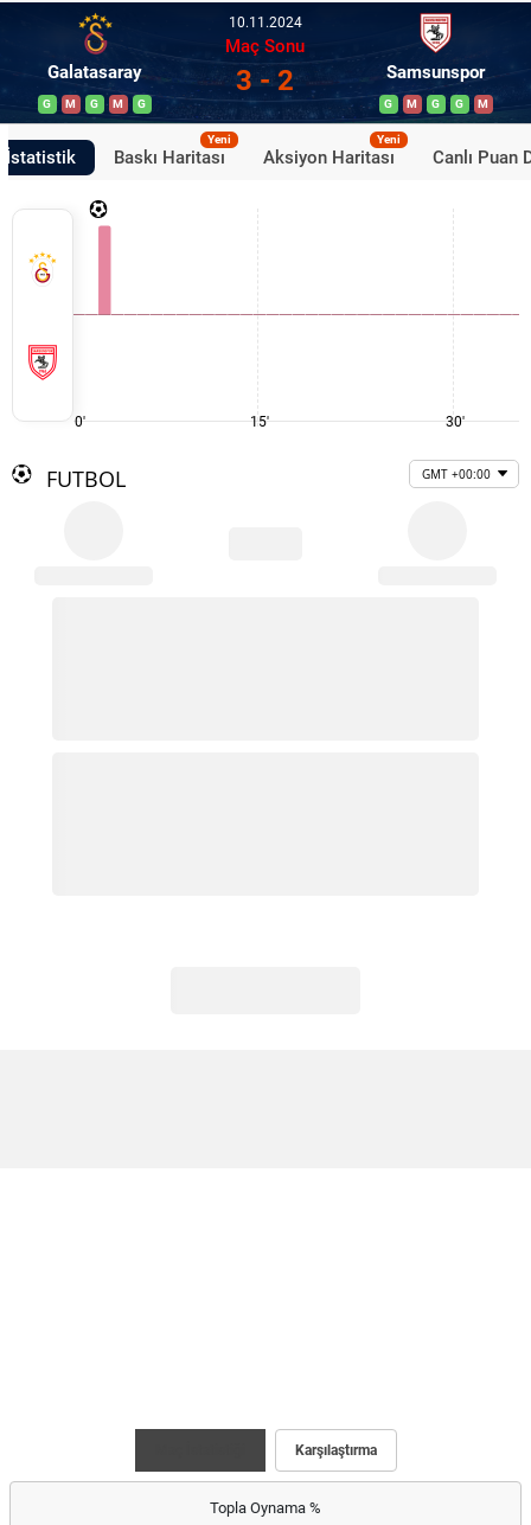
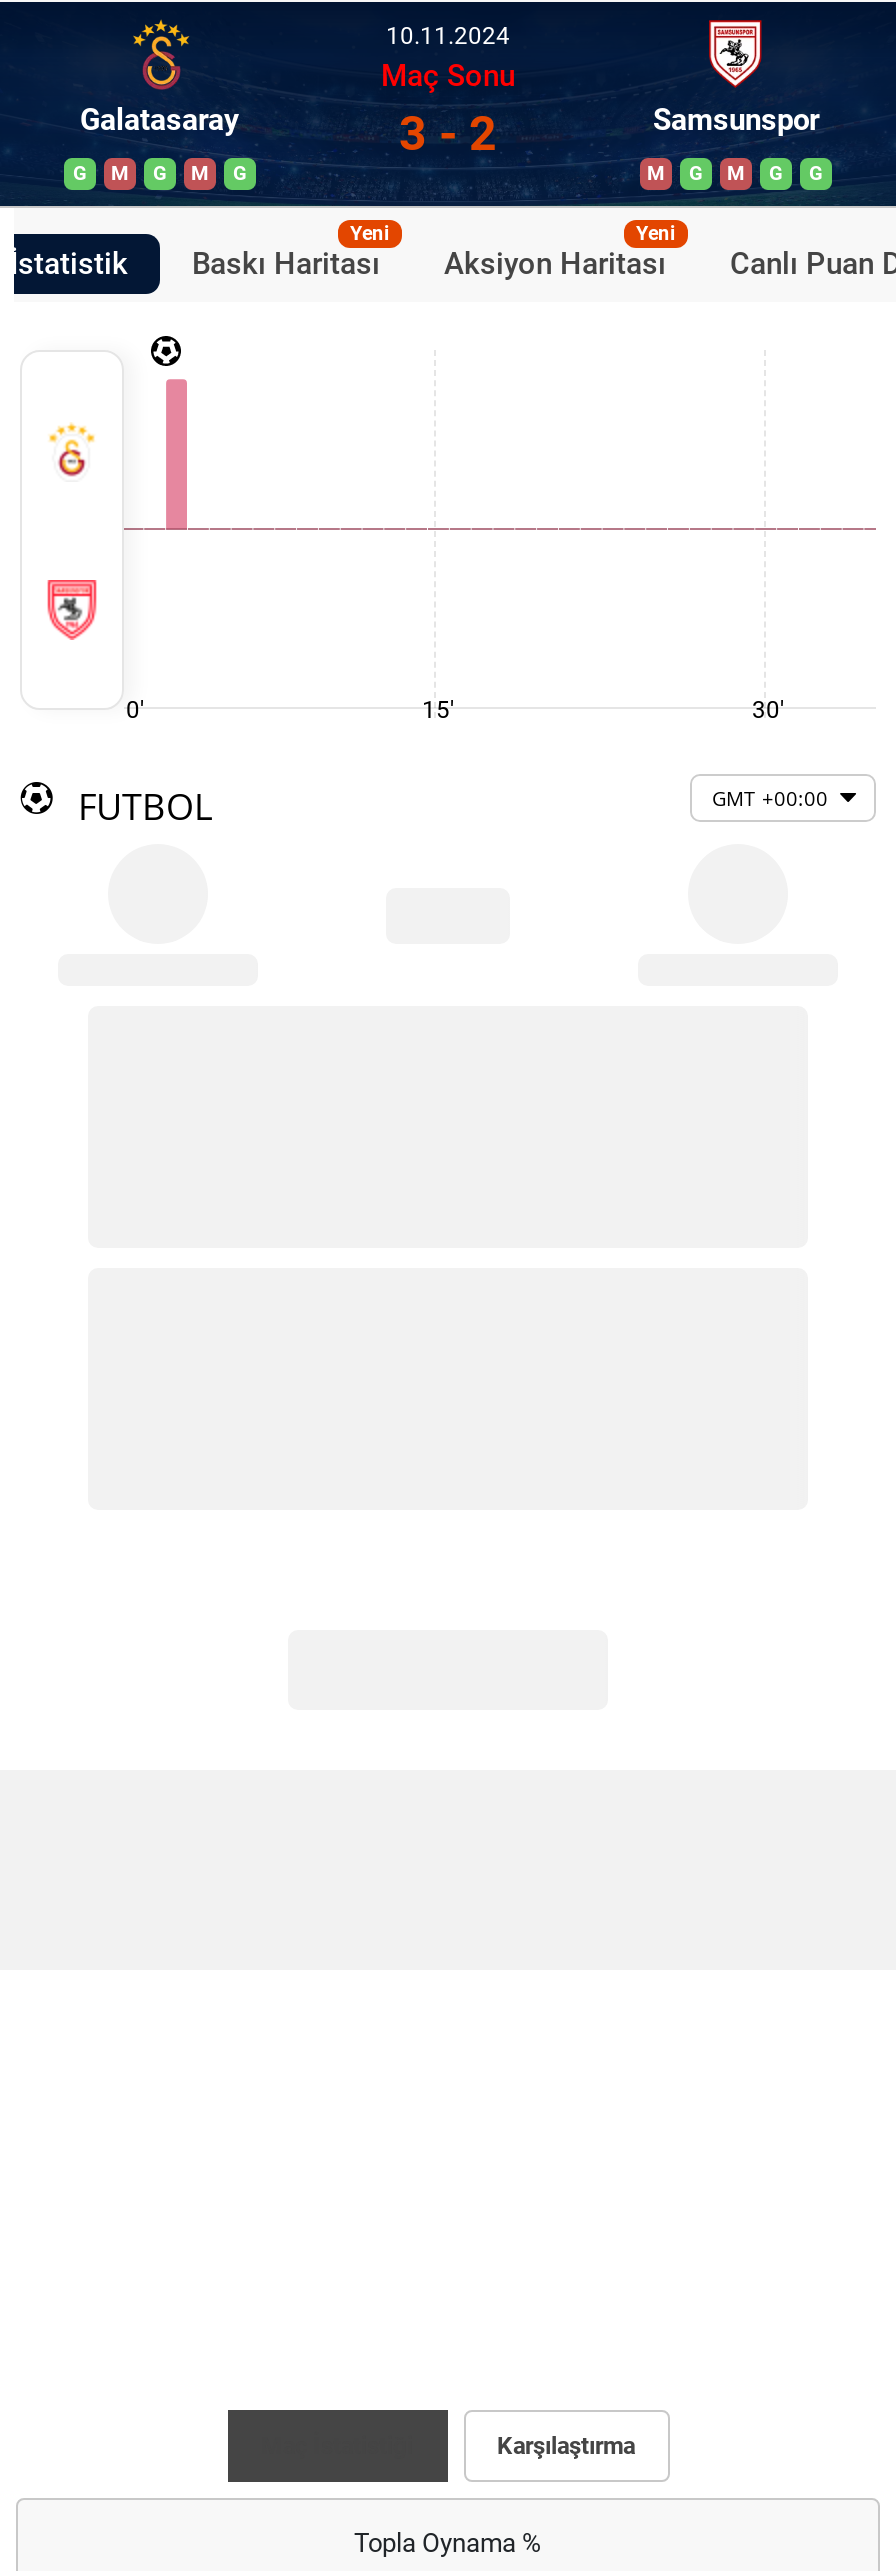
- M

+ M
